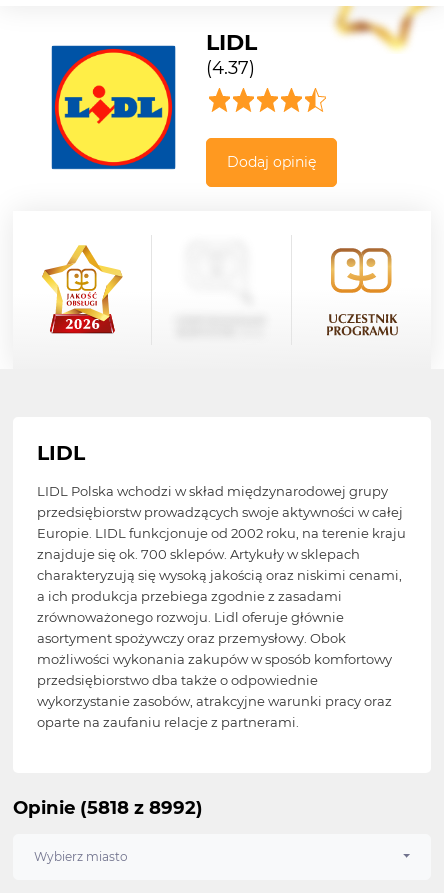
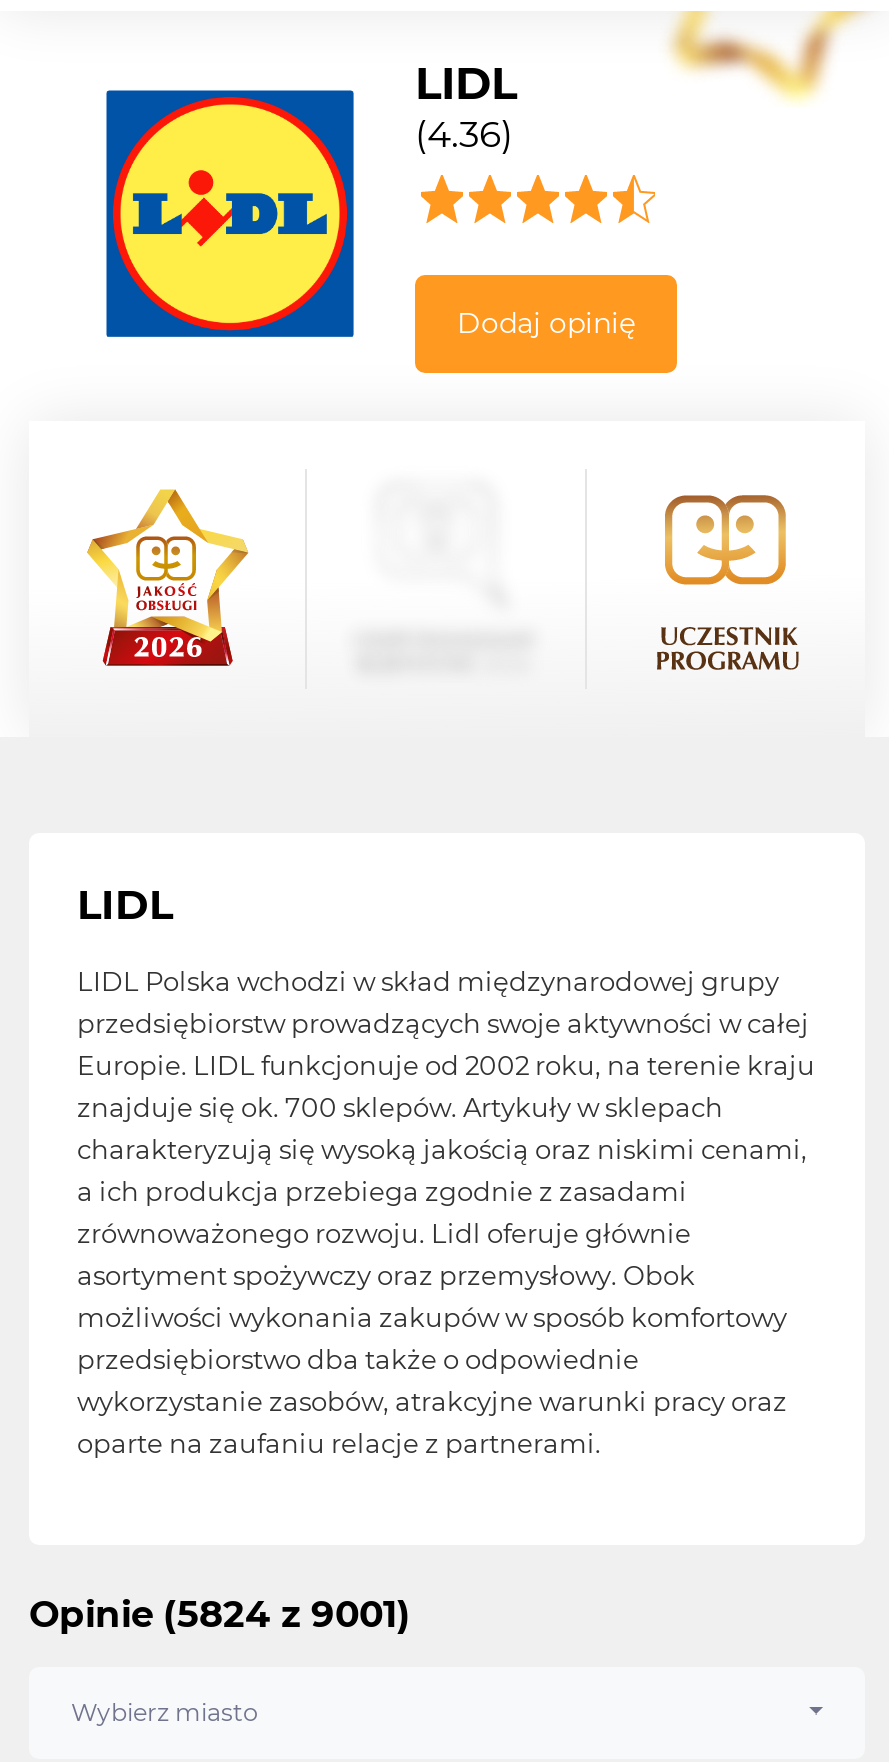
- (4.37)
+ (4.36)

- Opinie (5818 z 8992)
+ Opinie (5824 z 9001)
